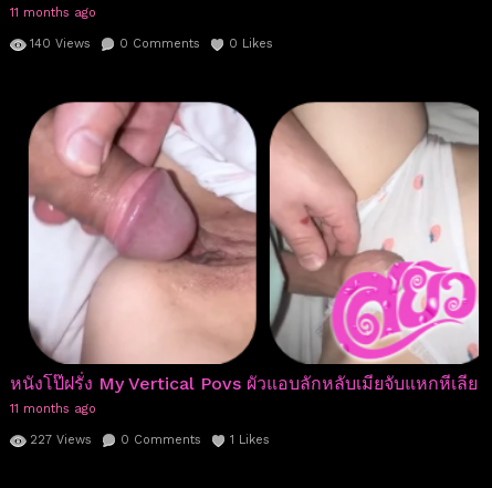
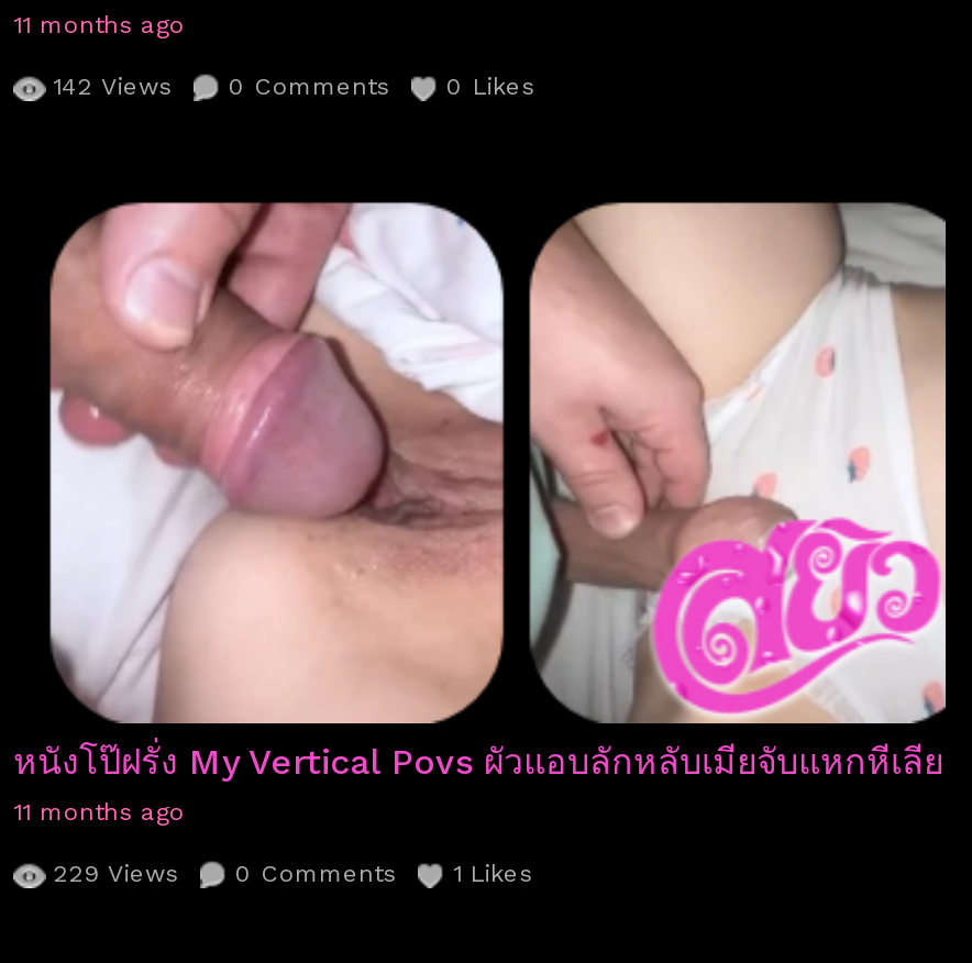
- 140 Views
+ 142 Views

- 227 Views 0 Comments 1 Likes
+ 229 Views 0 Comments 1 Likes
